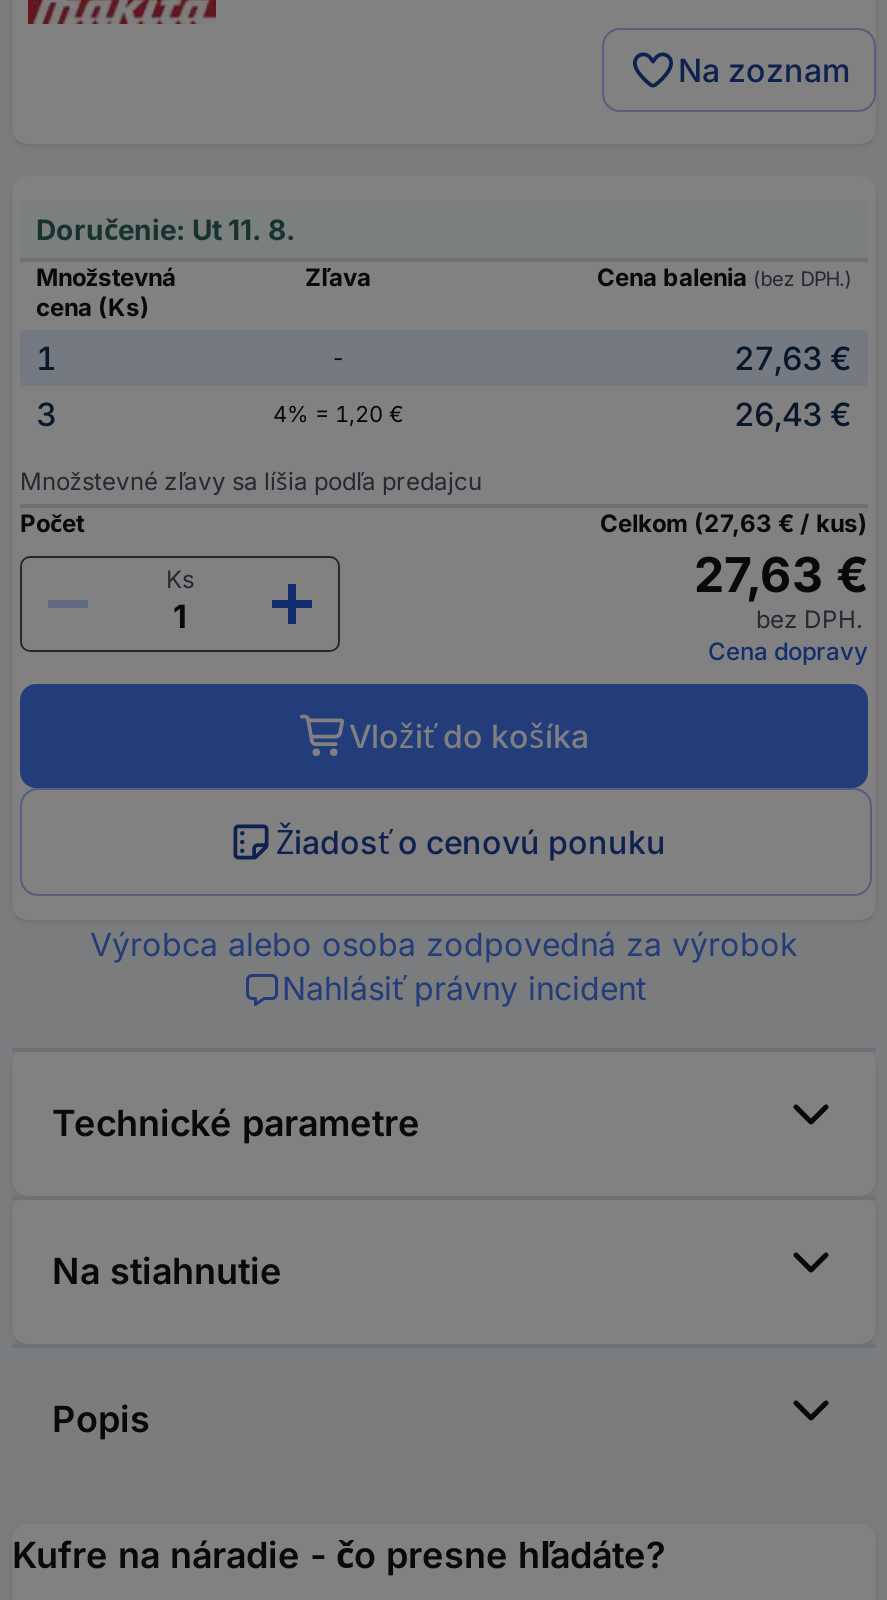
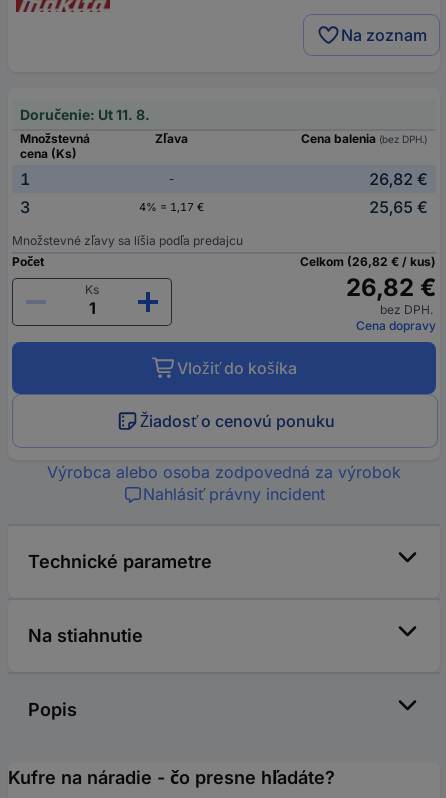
- 27,63 €
+ 26,82 €

- 4% = 1,20 €
+ 4% = 1,17 €

- 26,43 €
+ 25,65 €

- Celkom (27,63 € / kus)
+ Celkom (26,82 € / kus)

- 27,63 €
+ 26,82 €
